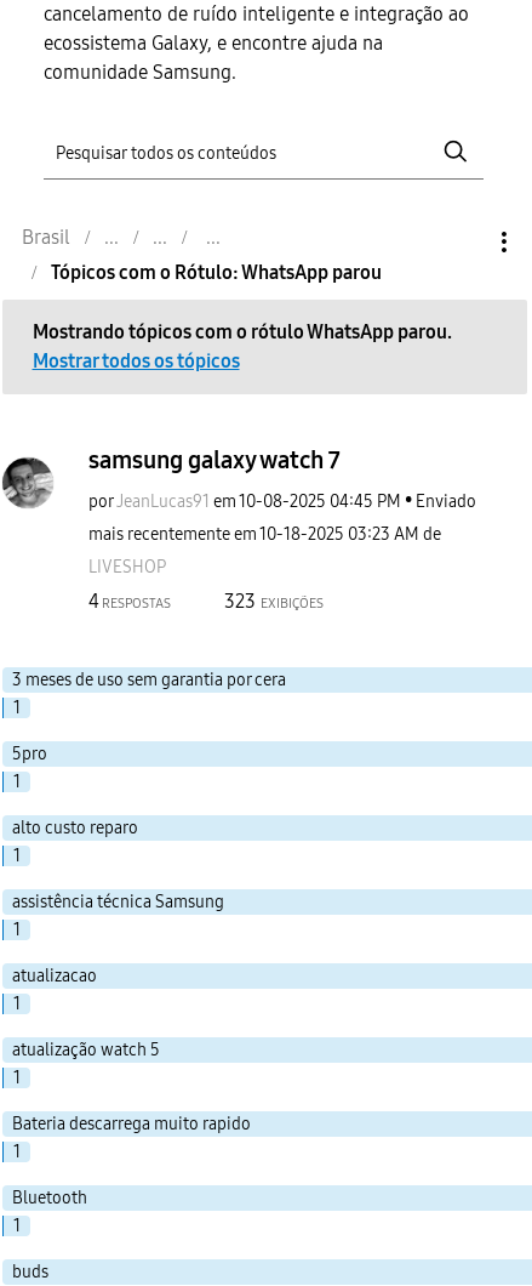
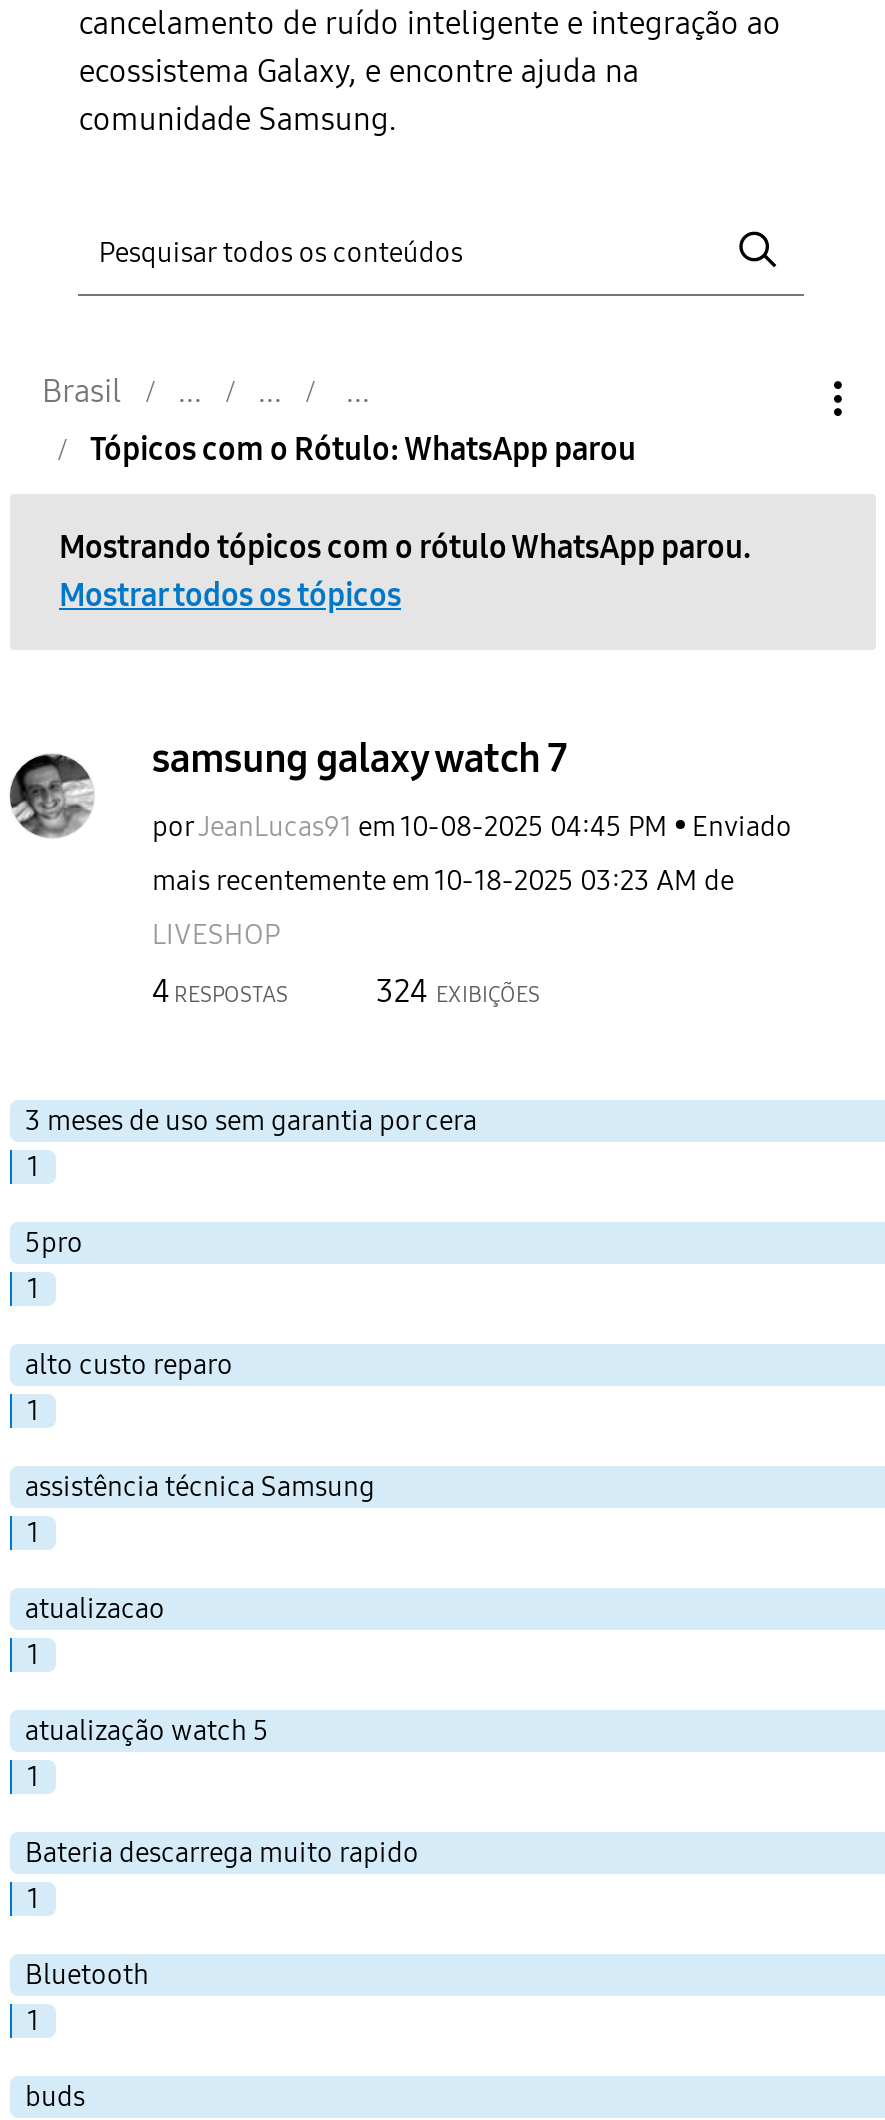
- 323 EXIBIÇÕES
+ 324 EXIBIÇÕES
